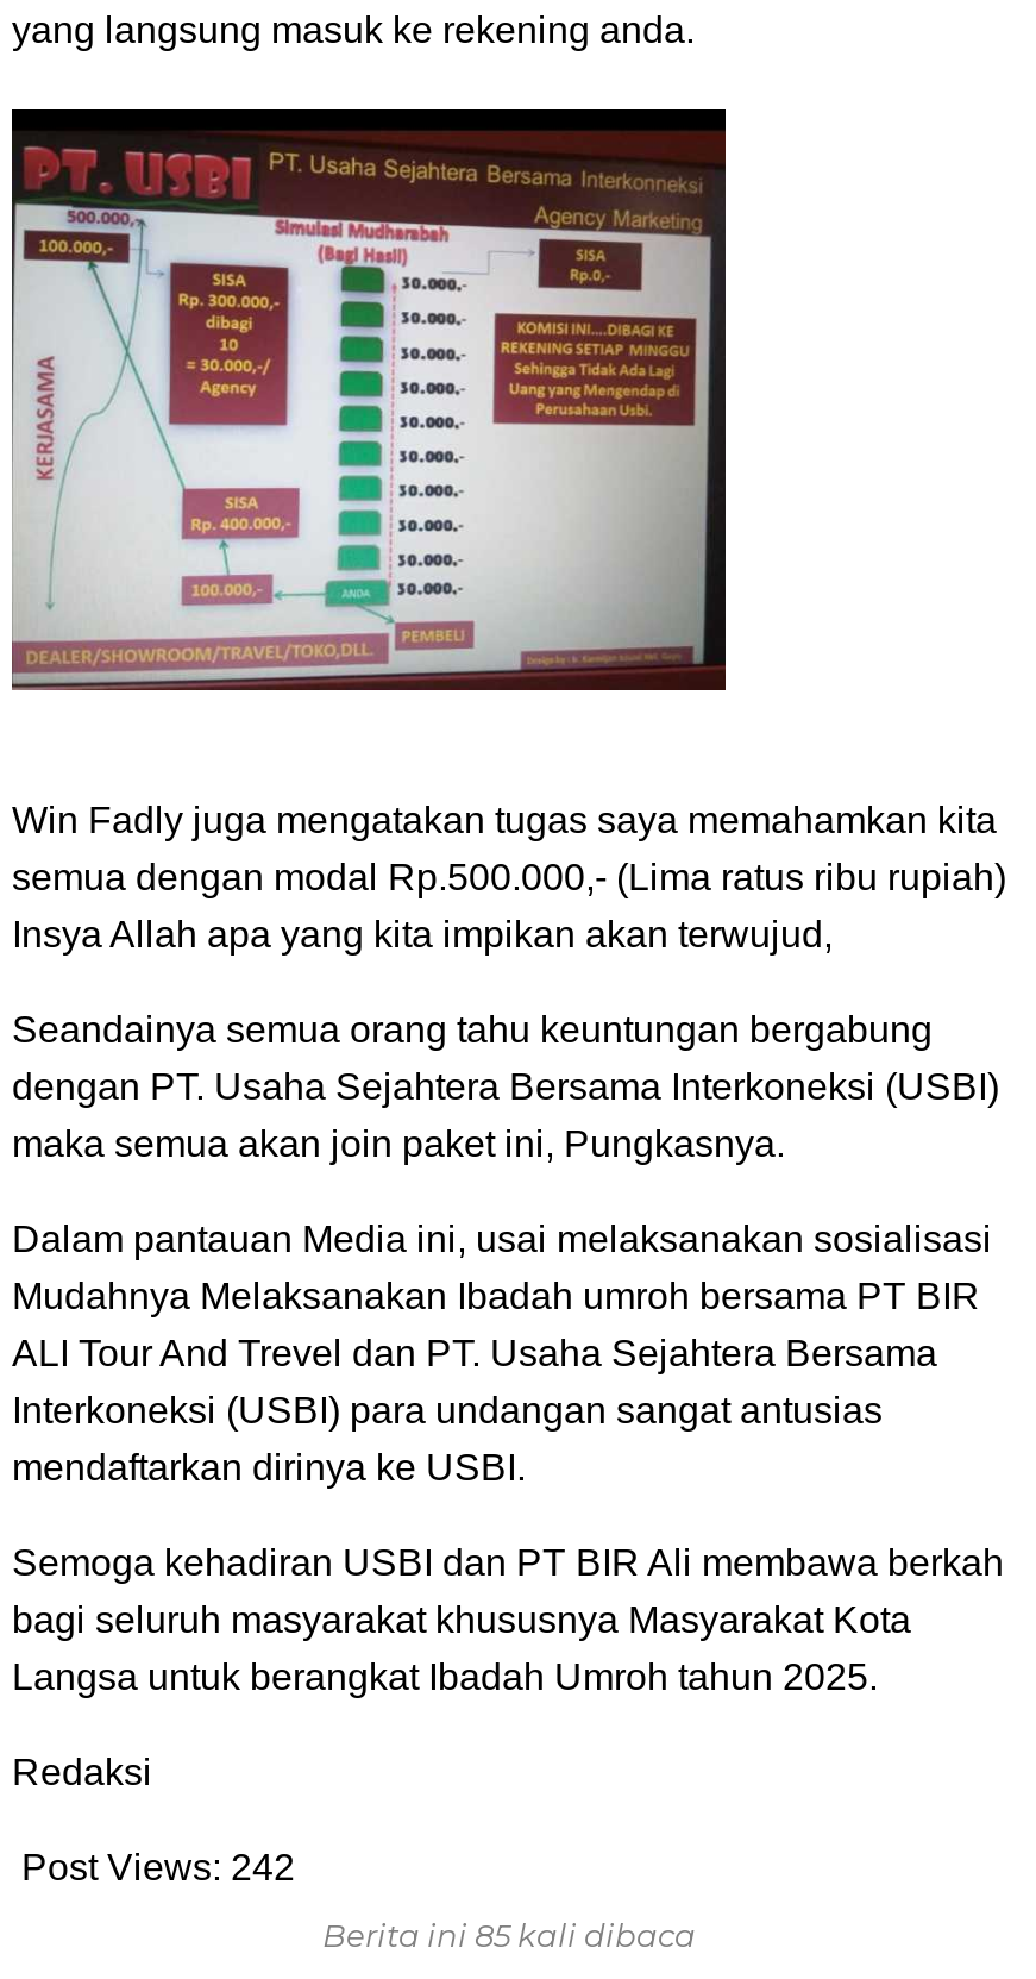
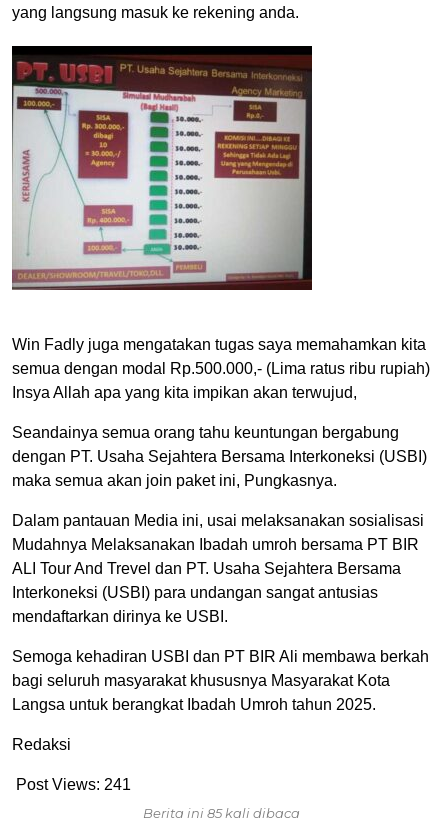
- Post Views: 242
+ Post Views: 241
